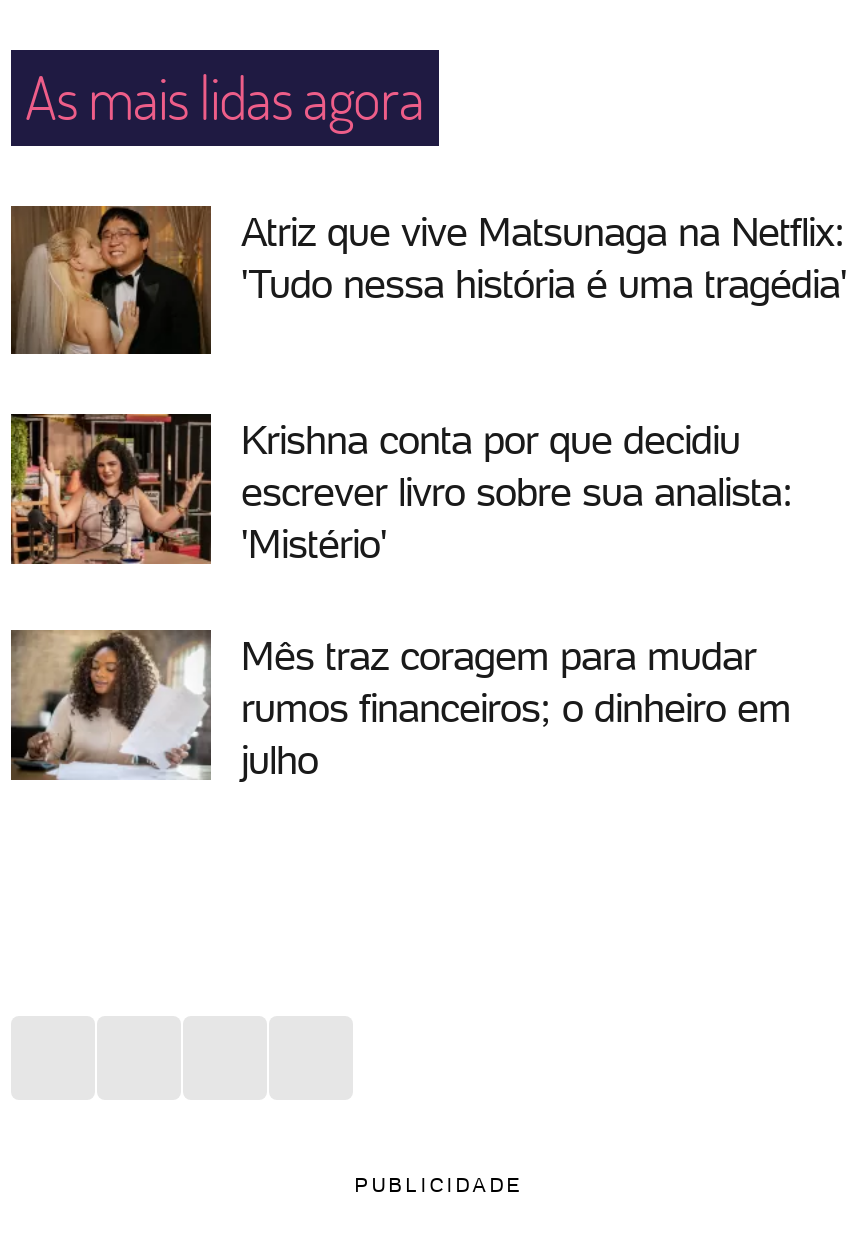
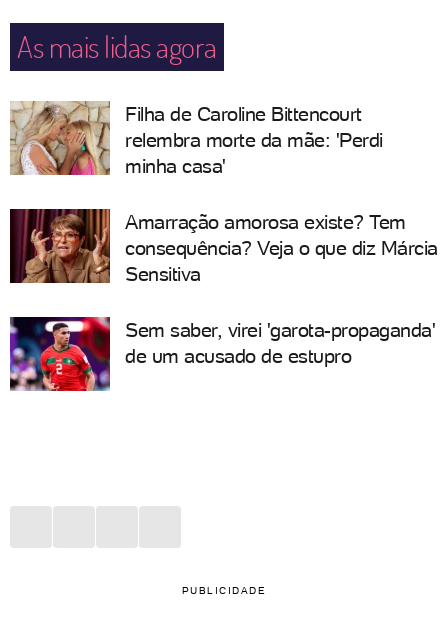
- [image]
- Atriz que vive Matsunaga na Netflix:
- 'Tudo nessa história é uma tragédia'
+ [image]
+ Filha de Caroline Bittencourt
+ relembra morte da mãe: 'Perdi
+ minha casa'

- [image]
- Krishna conta por que decidiu
- escrever livro sobre sua analista:
- 'Mistério'
+ [image]
+ Amarração amorosa existe? Tem
+ consequência? Veja o que diz Márcia
+ Sensitiva

- [image]
- Mês traz coragem para mudar
- rumos financeiros; o dinheiro em
- julho
+ [image]
+ Sem saber, virei 'garota-propaganda'
+ de um acusado de estupro
